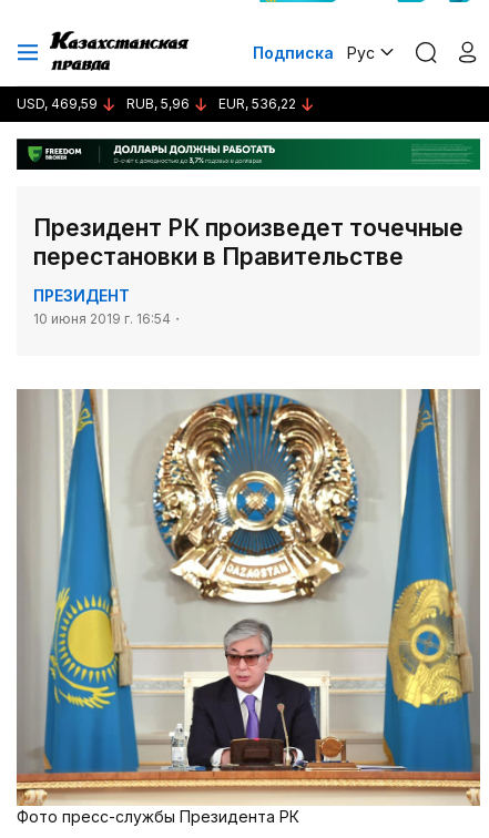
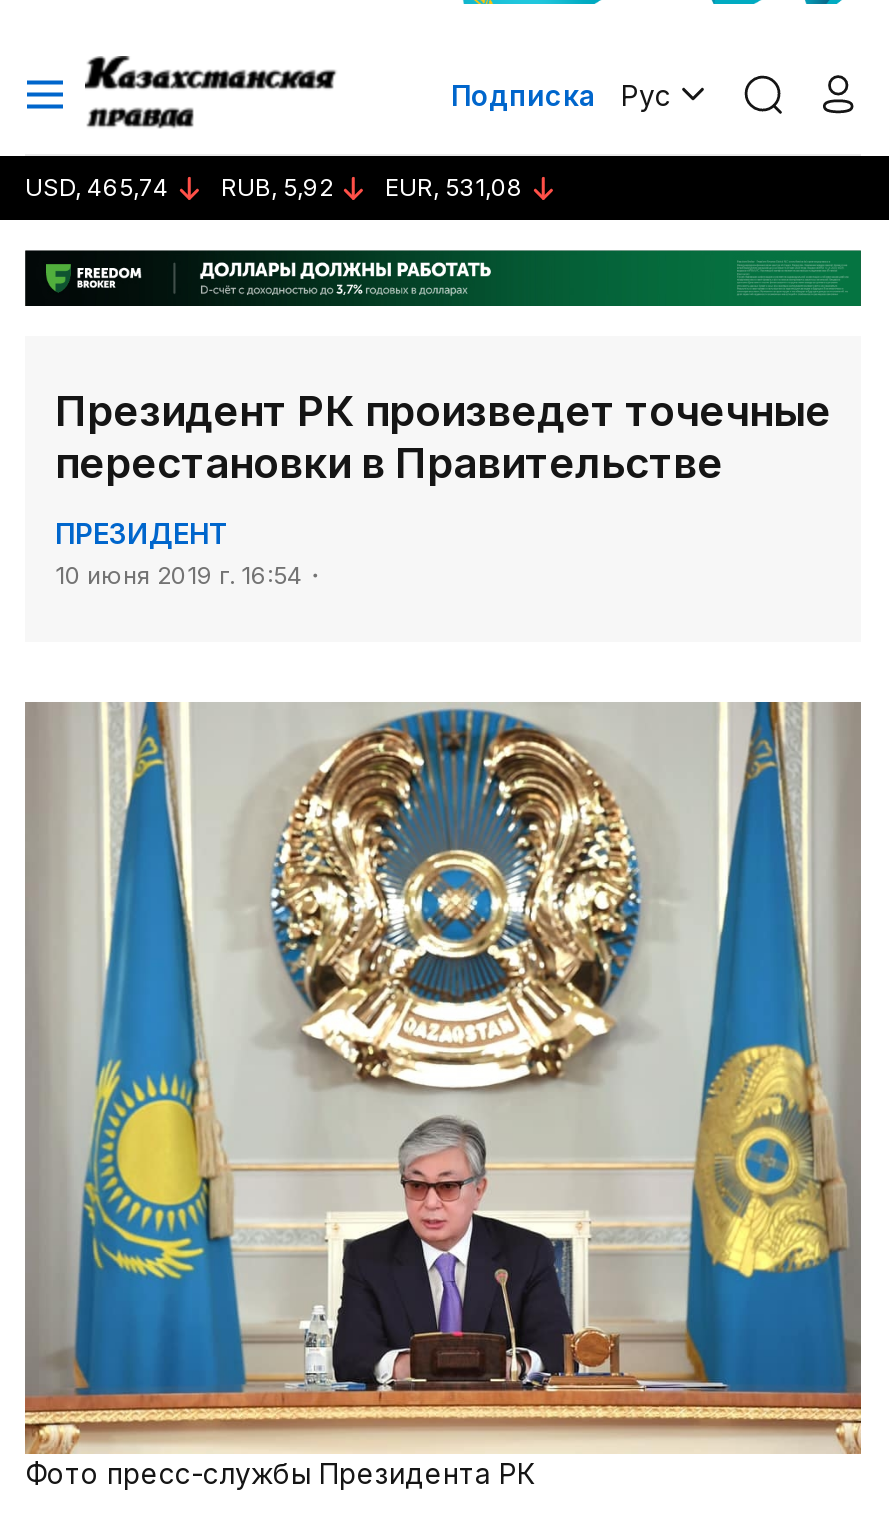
- USD, 469,59
+ USD, 465,74

- RUB, 5,96
+ RUB, 5,92

- EUR, 536,22
+ EUR, 531,08
